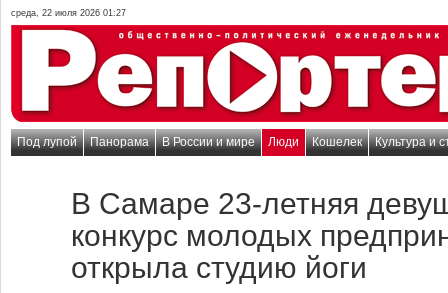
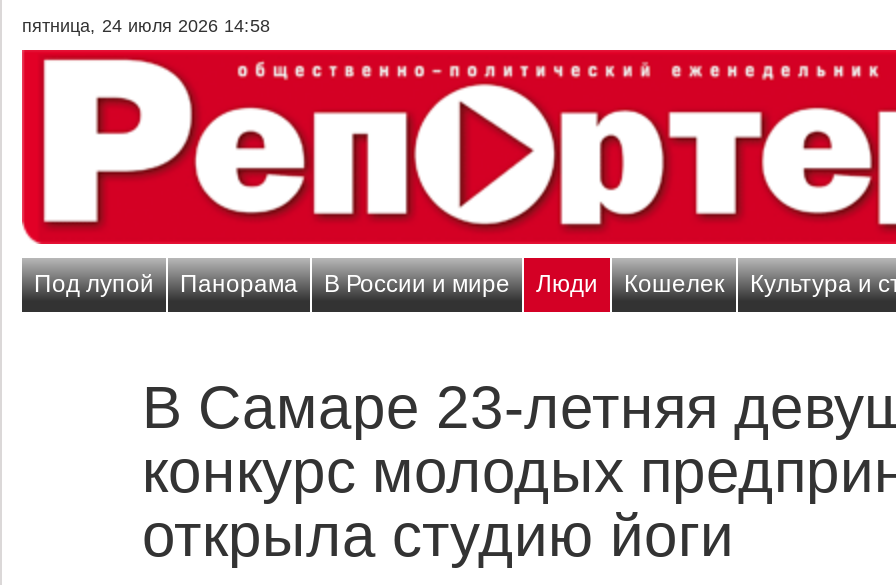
- среда, 22 июля 2026 01:27
+ пятница, 24 июля 2026 14:58
